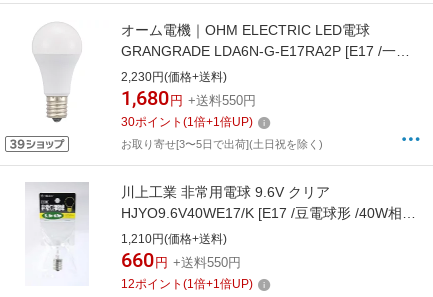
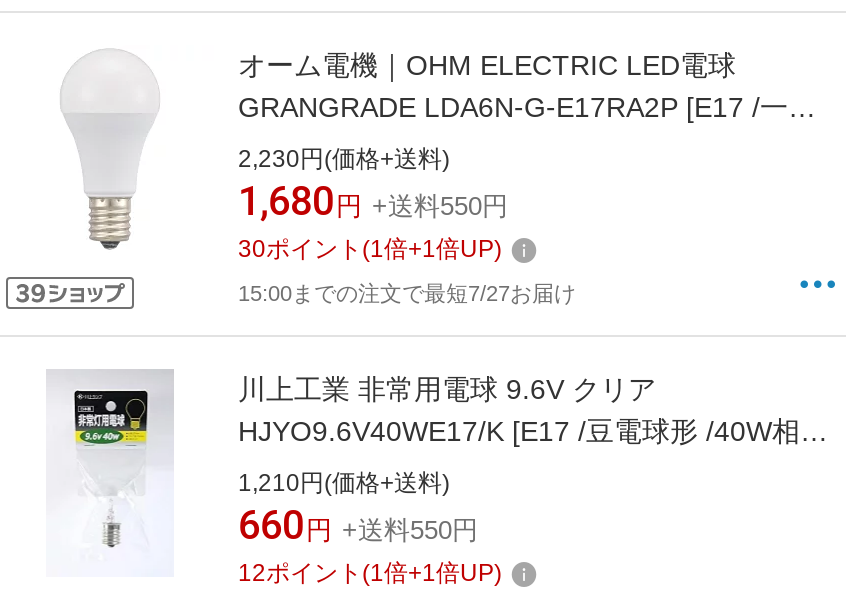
- お取り寄せ[3〜5日で出荷](土日祝を除く)
+ 15:00までの注文で最短7/27お届け
